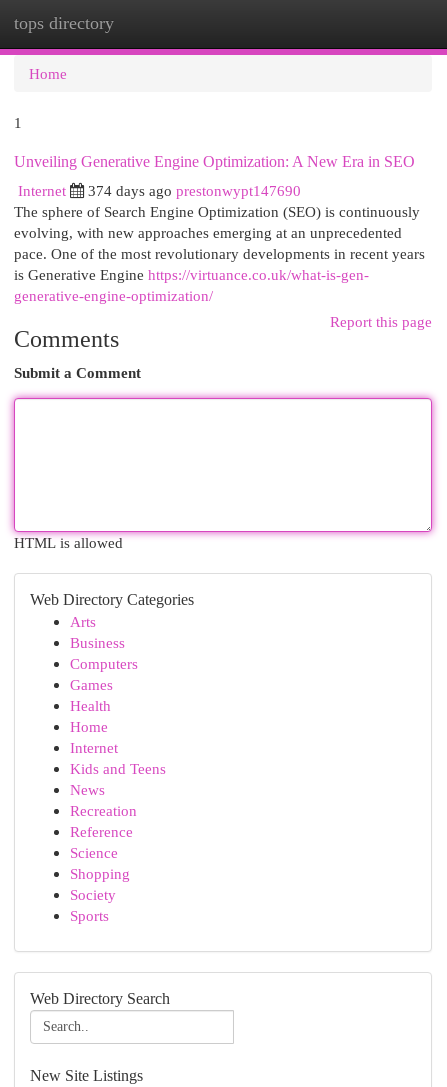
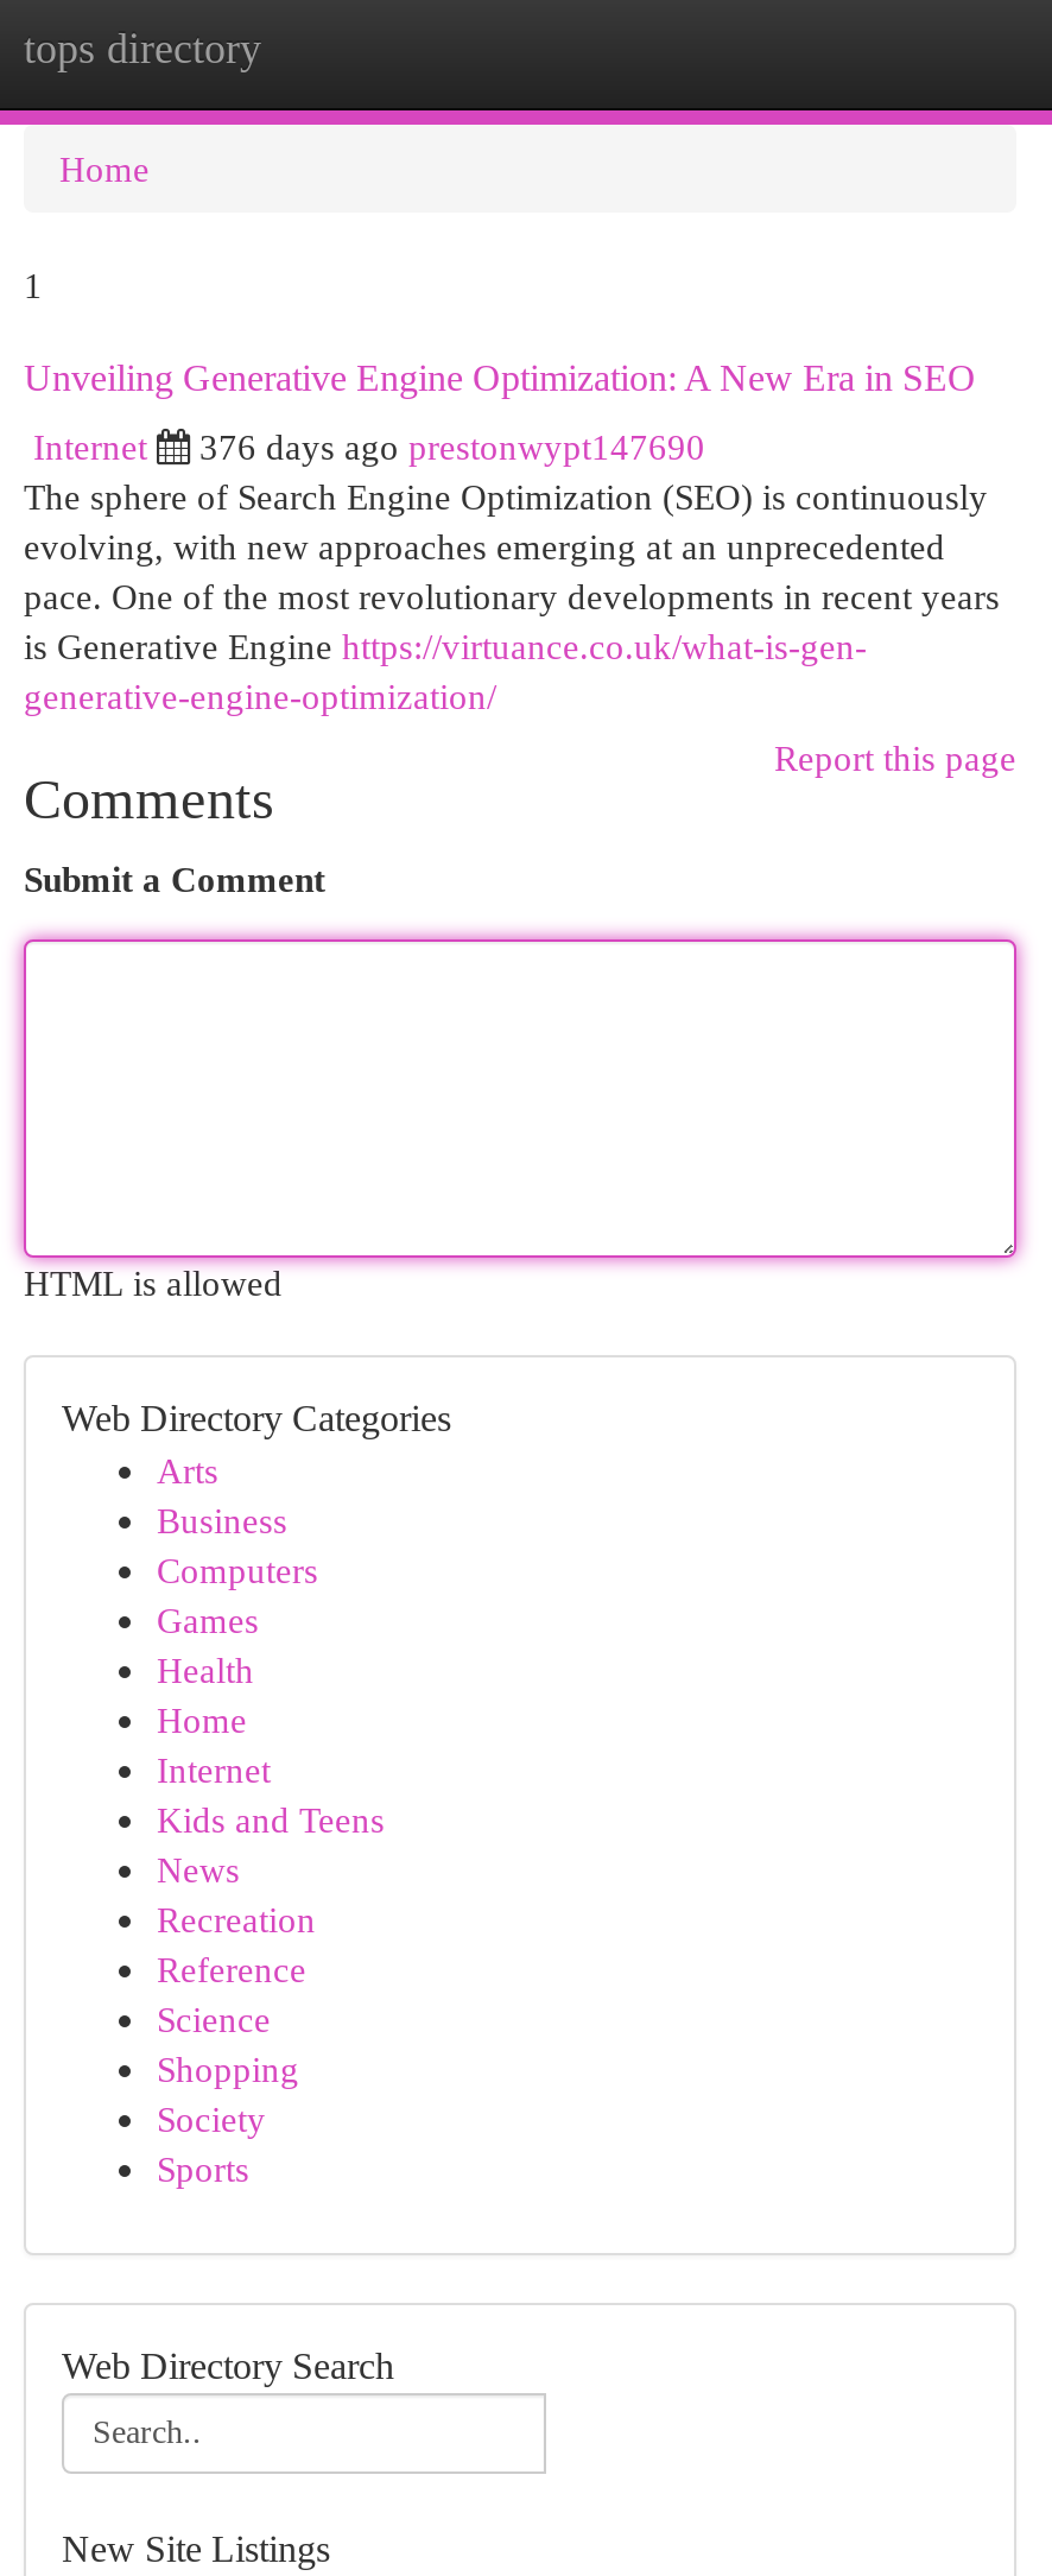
- 374 days ago prestonwypt147690
+ 376 days ago prestonwypt147690
